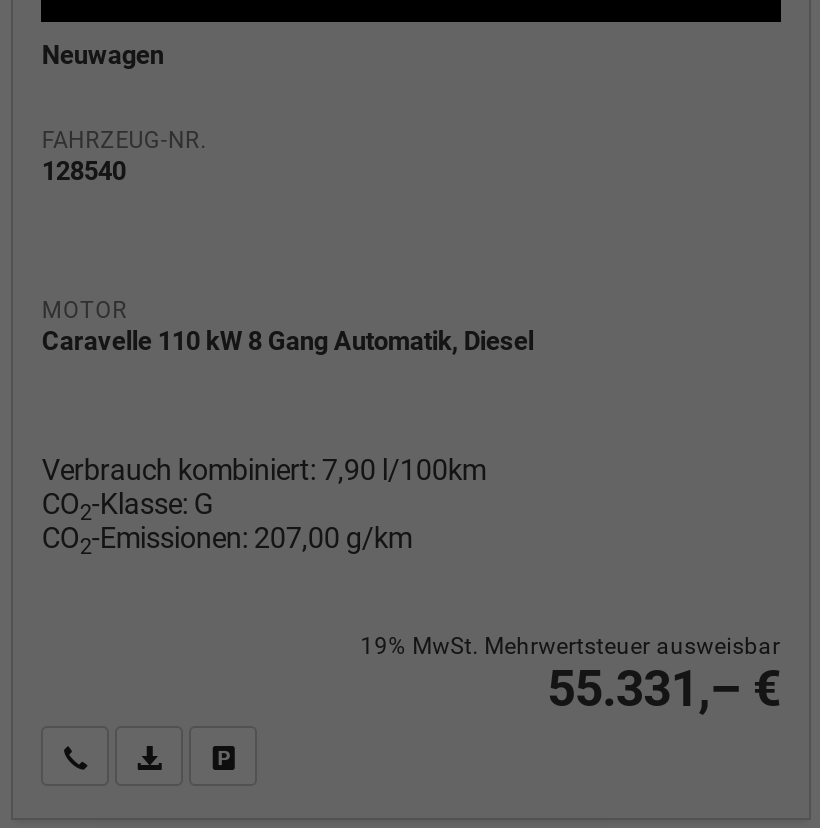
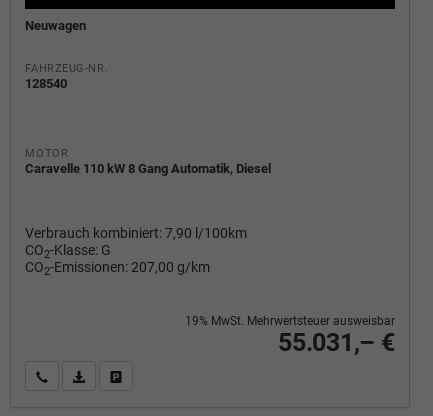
- 55.331,– €
+ 55.031,– €
